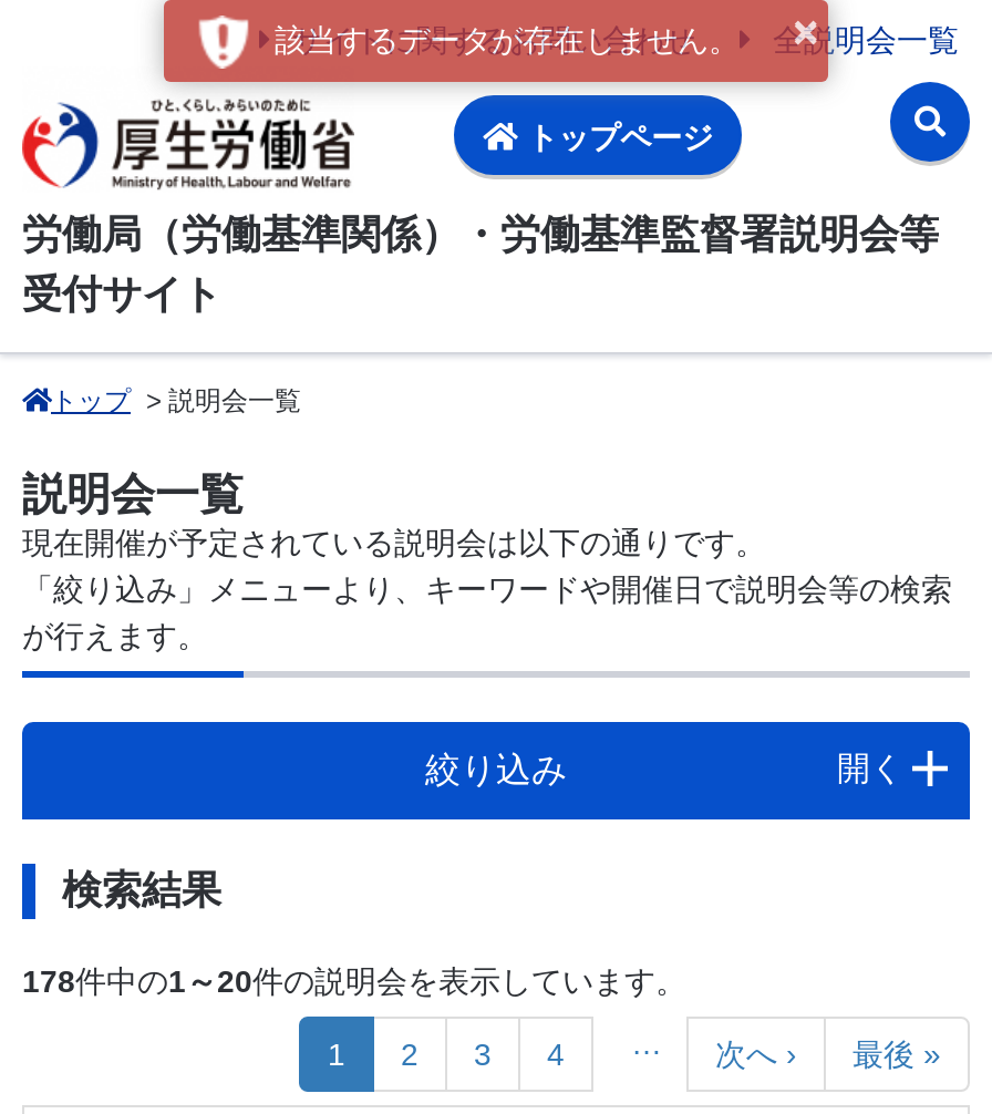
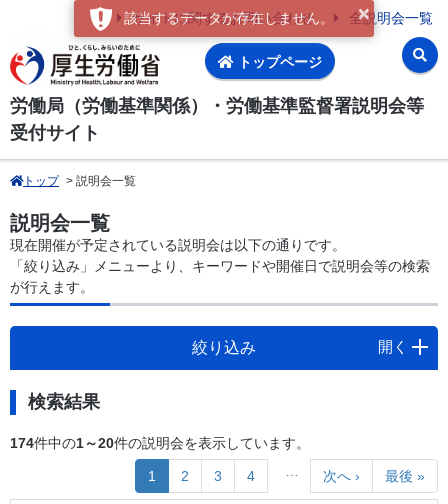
- 178件中の1～20件の説明会を表示しています。
+ 174件中の1～20件の説明会を表示しています。
